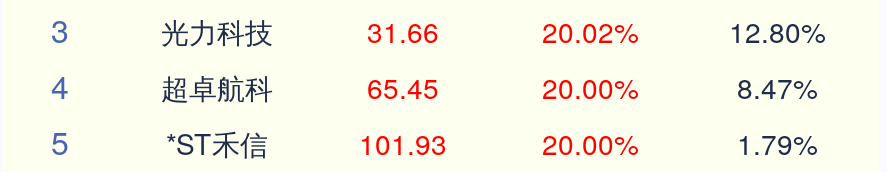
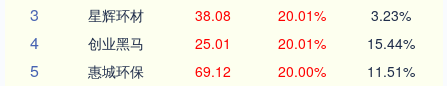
- 光力科技
- 31.66
- 20.02%
- 12.80%
+ 星辉环材
+ 38.08
+ 20.01%
+ 3.23%

- 超卓航科
- 65.45
- 20.00%
- 8.47%
+ 创业黑马
+ 25.01
+ 20.01%
+ 15.44%

- *ST禾信
- 101.93
+ 惠城环保
+ 69.12

- 1.79%
+ 11.51%
